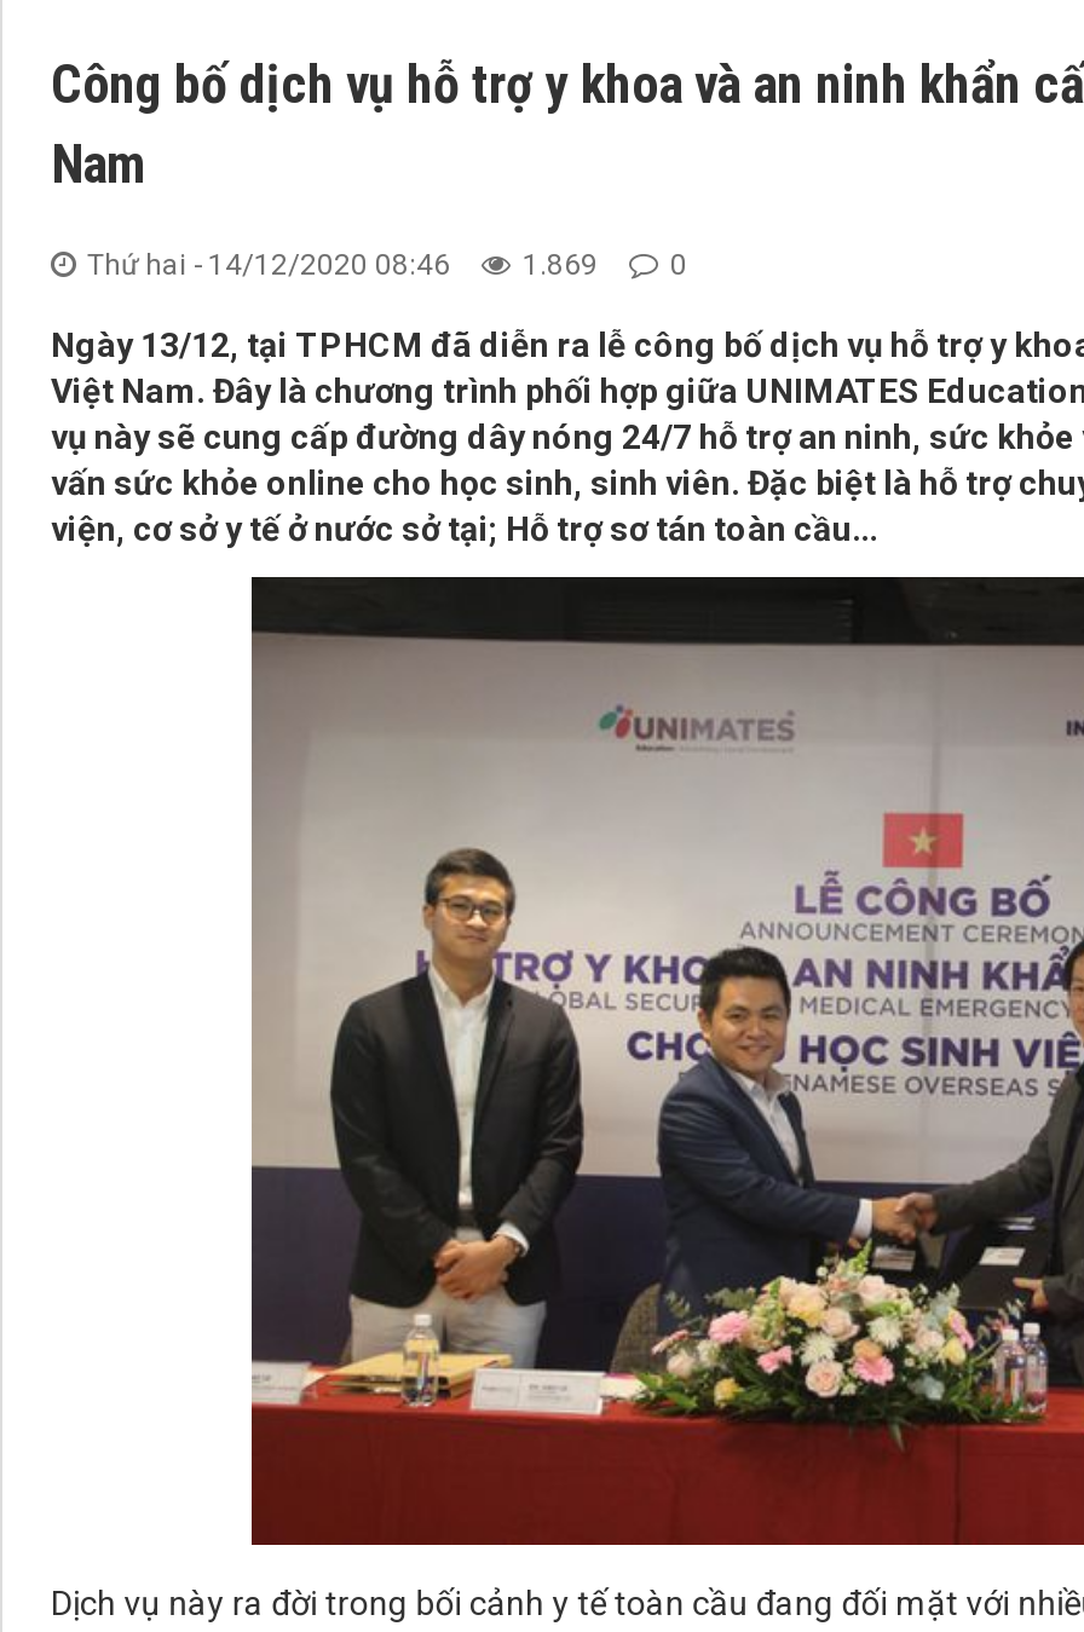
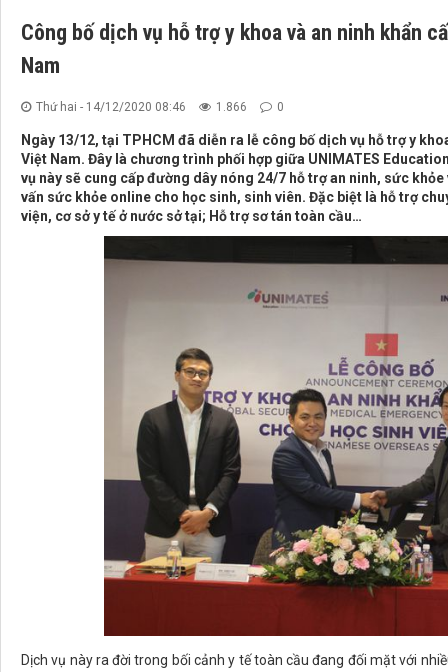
- 1.869
+ 1.866
